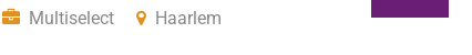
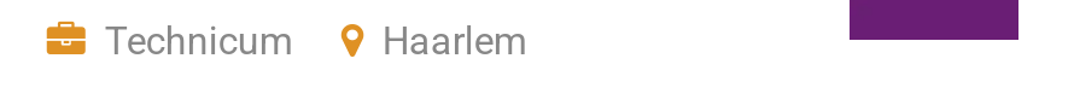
- Multiselect
+ Technicum
